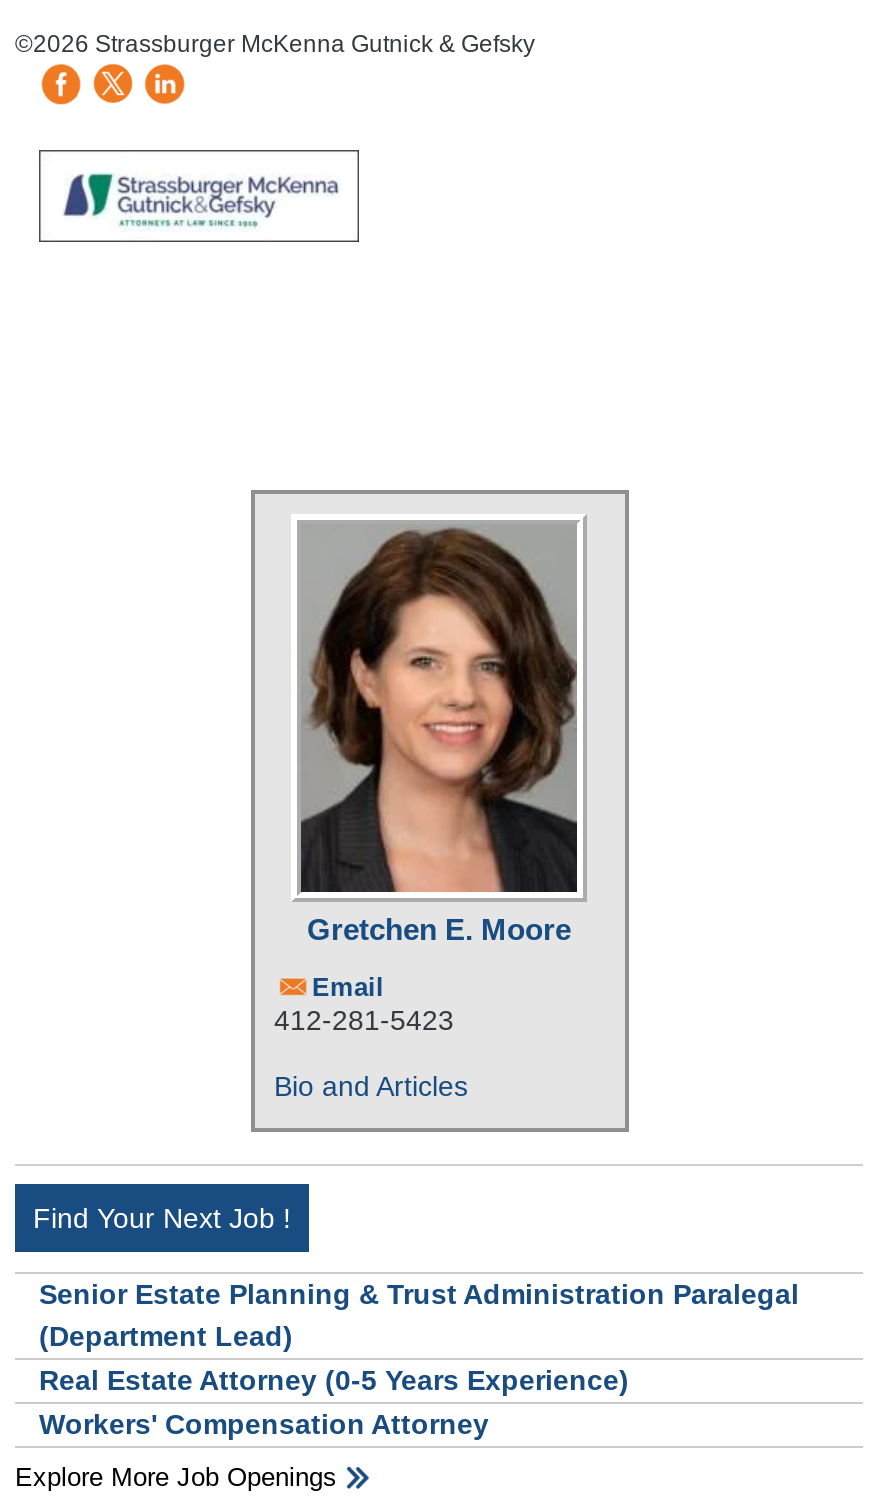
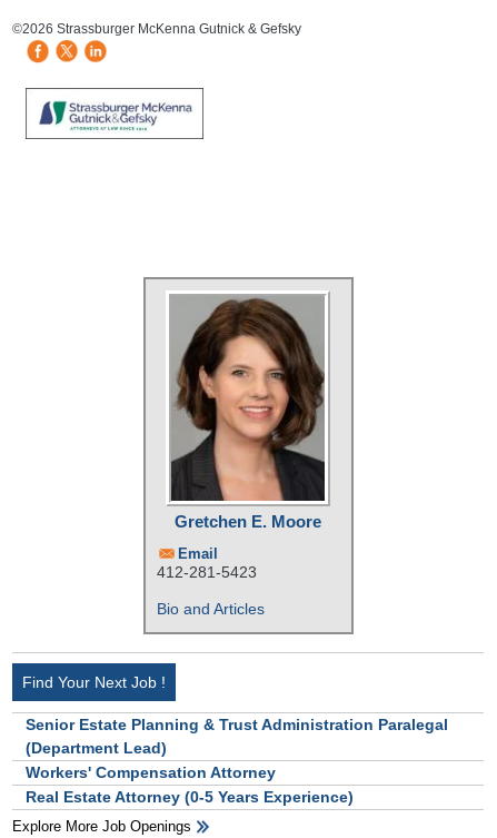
moved down: Real Estate Attorney (0-5 Years Experience)

moved up: Workers' Compensation Attorney
